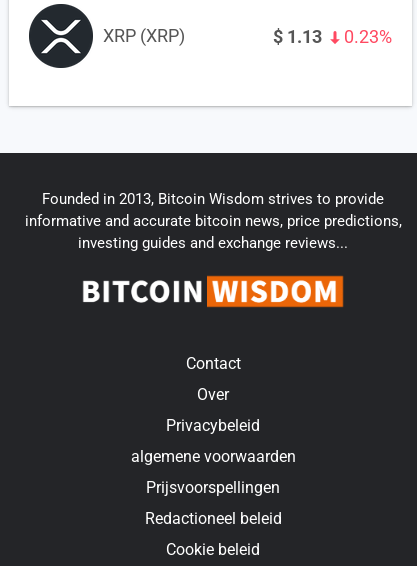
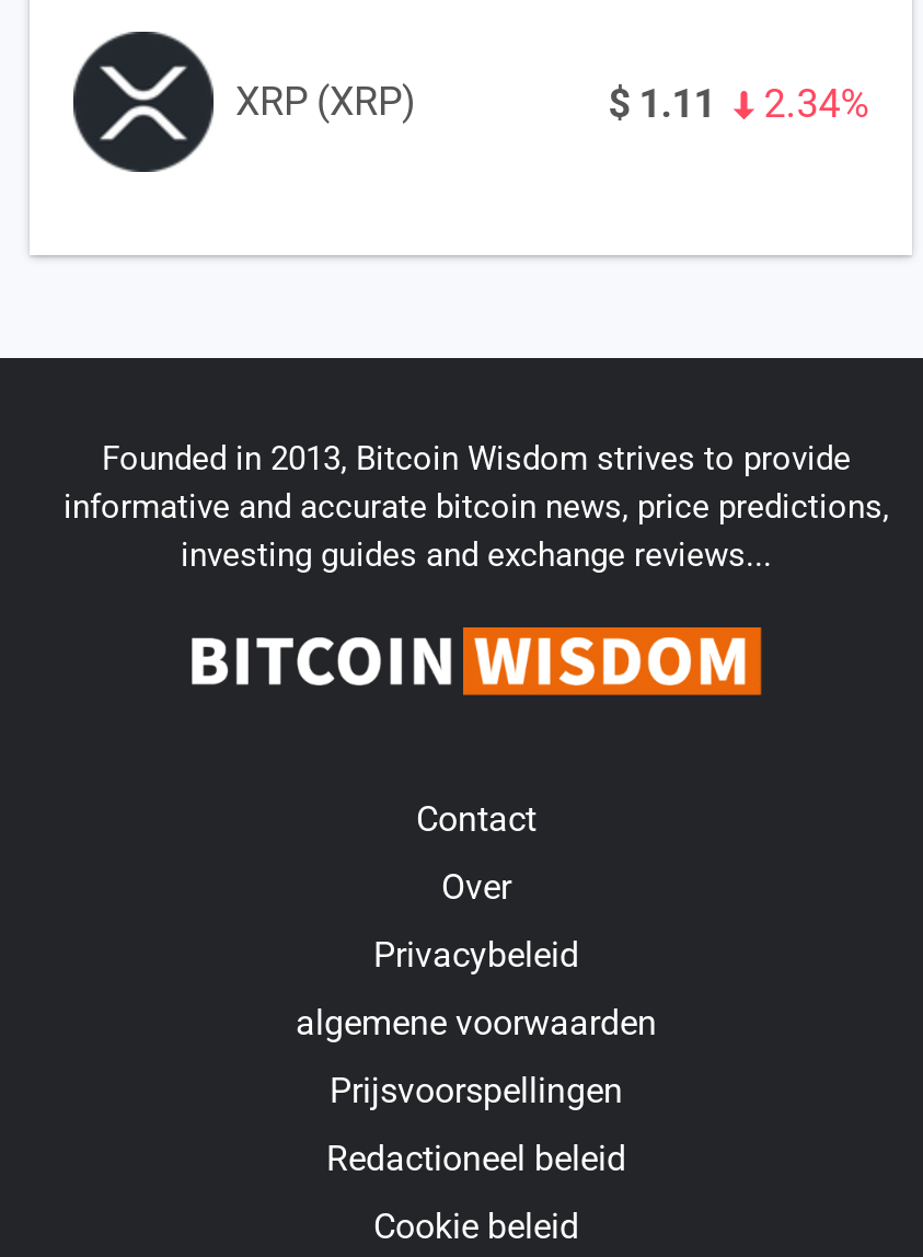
- $ 1.13
+ $ 1.11

- 0.23%
+ 2.34%
